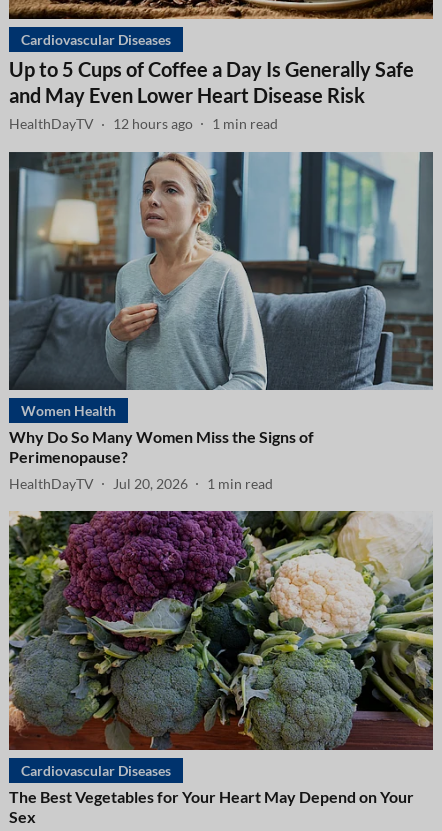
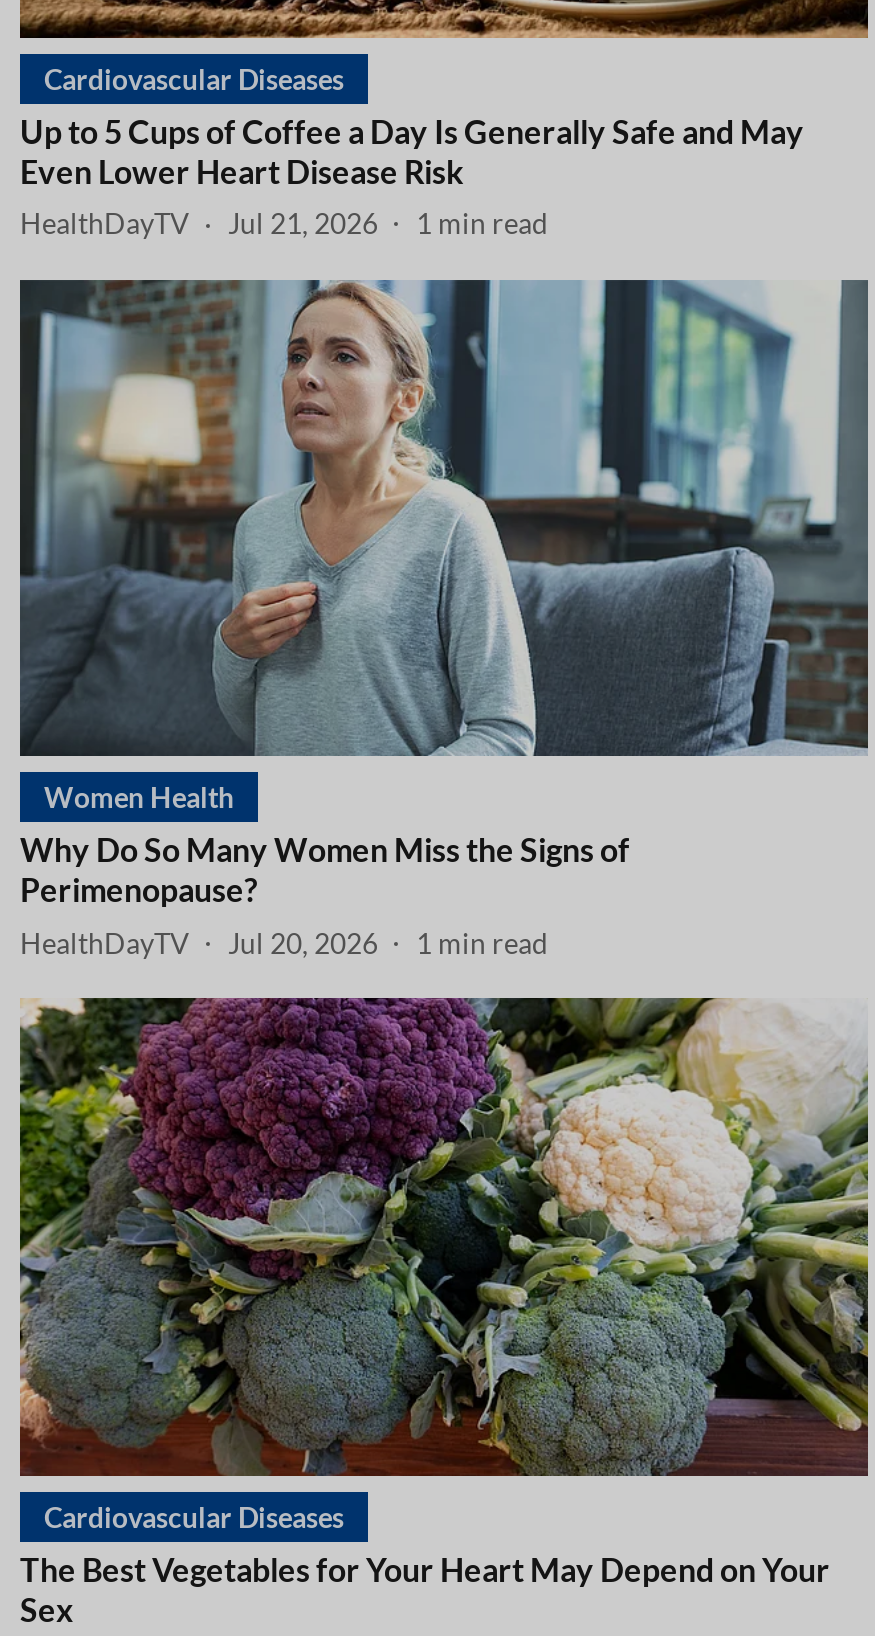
- HealthDayTV 12 hours ago 1 min read
+ HealthDayTV Jul 21, 2026 1 min read
